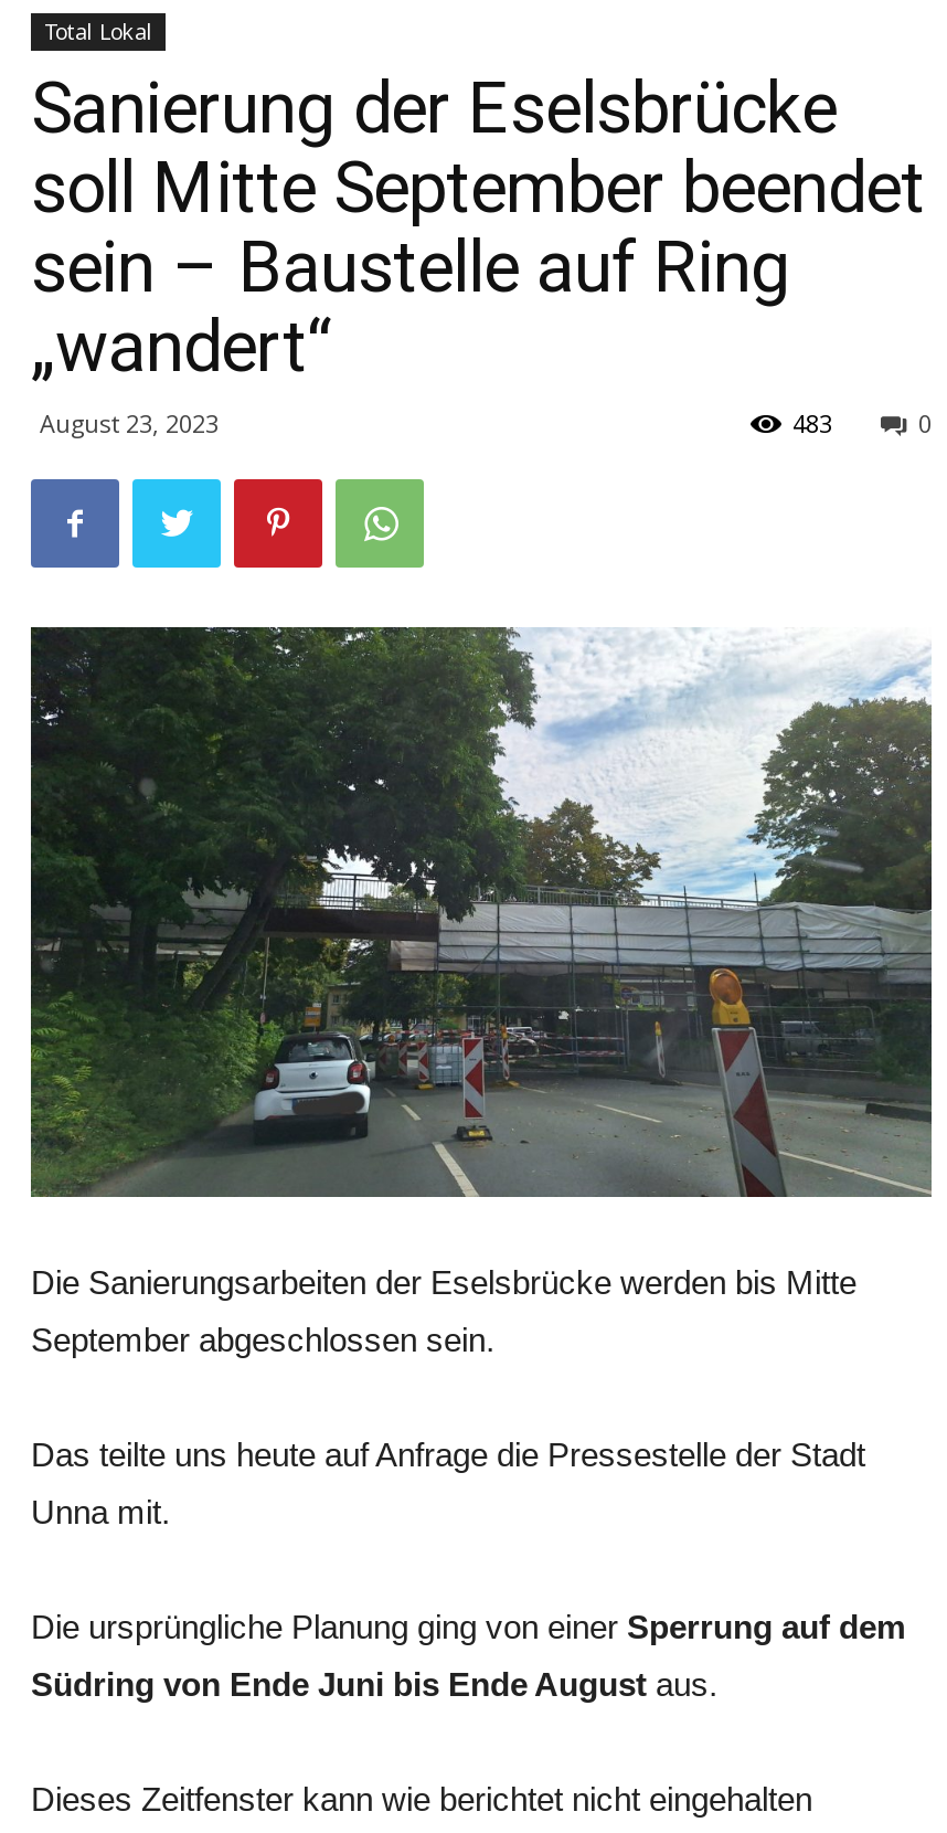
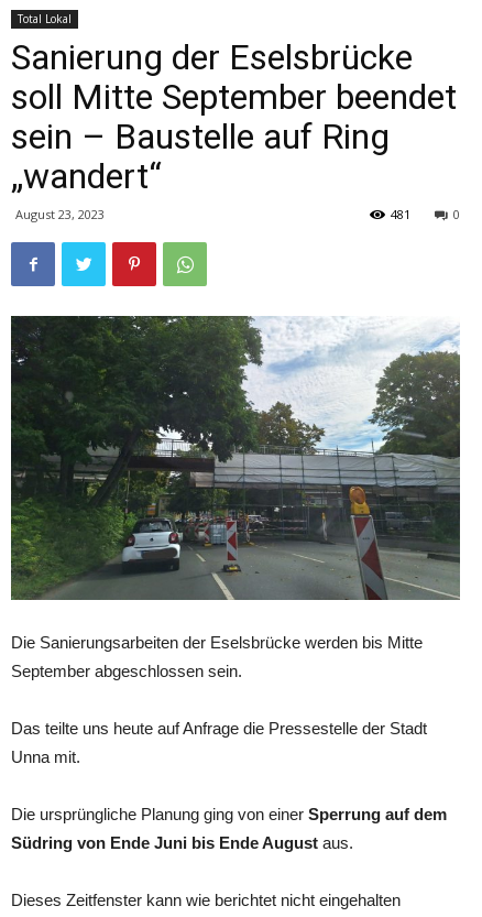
- 483
+ 481
